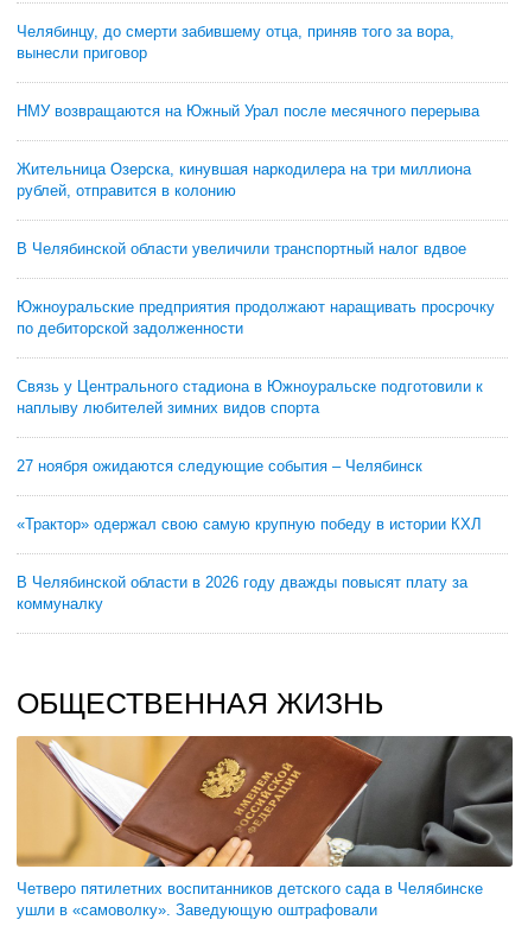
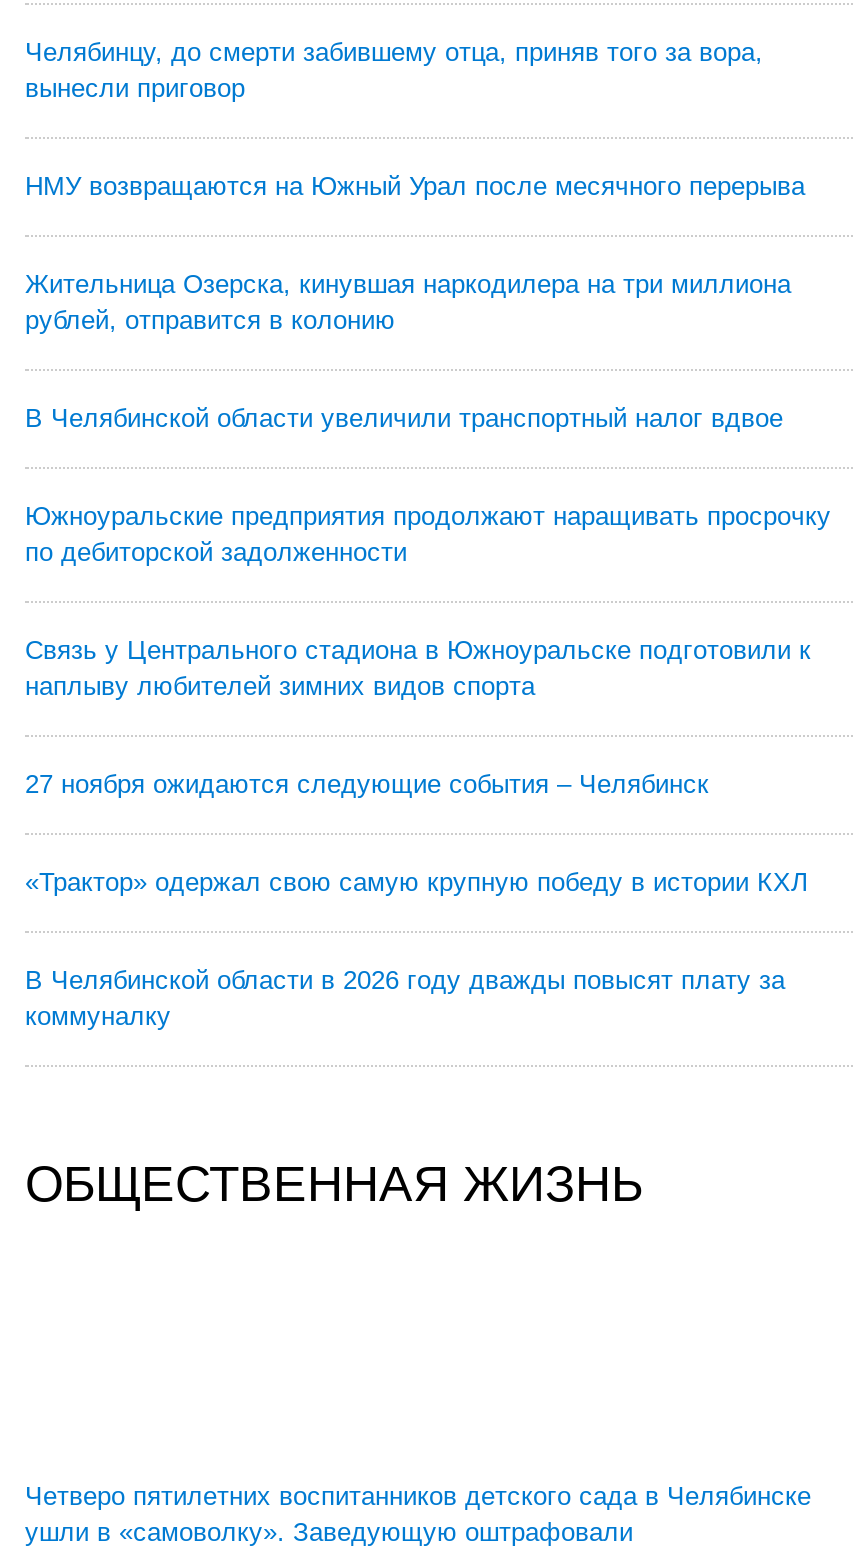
- [image]
